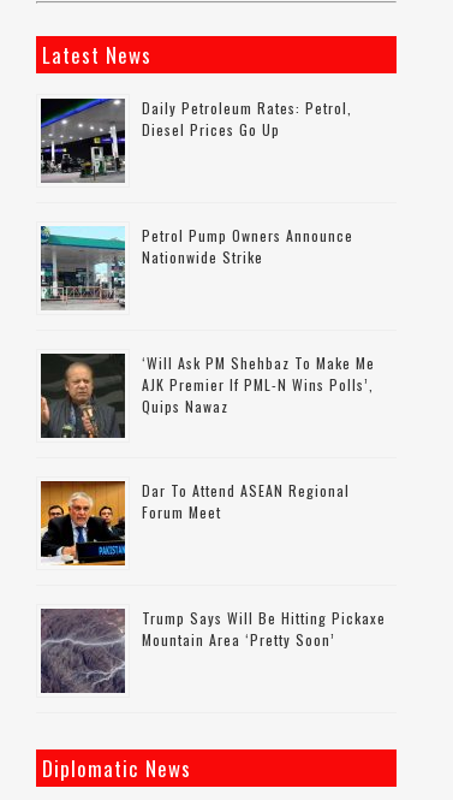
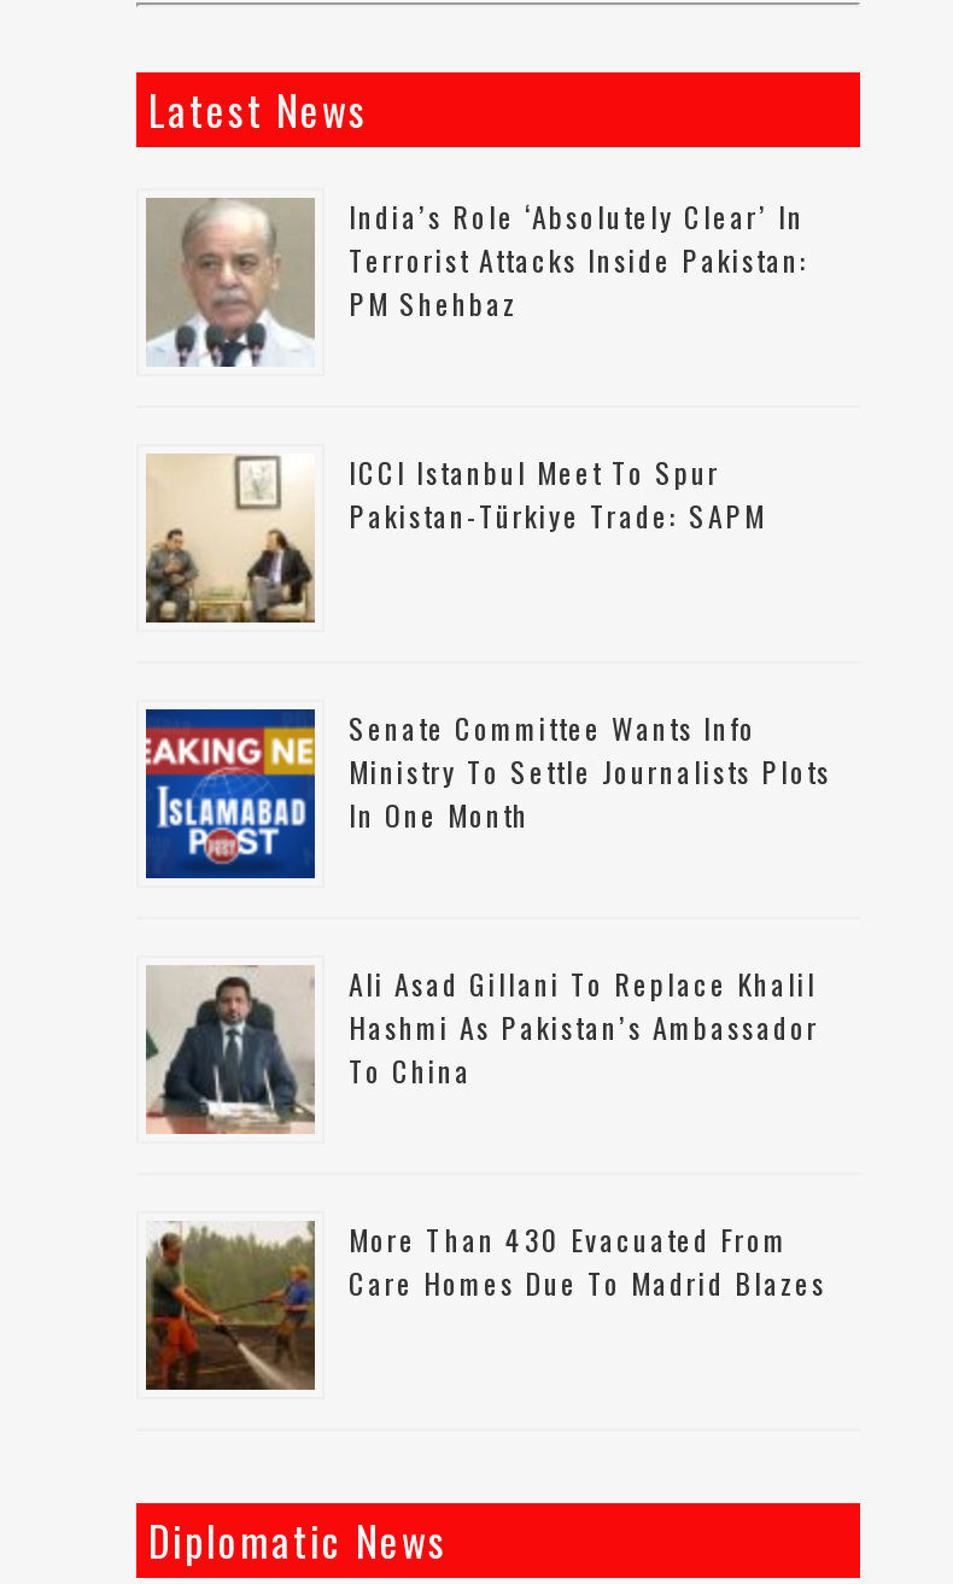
- [image]
- Daily Petroleum Rates: Petrol,
- Diesel Prices Go Up
+ [image]
+ India’s Role ‘absolutely Clear’ In
+ Terrorist Attacks Inside Pakistan:
+ PM Shehbaz

- [image]
- Petrol Pump Owners Announce
- Nationwide Strike
+ [image]
+ ICCI Istanbul Meet To Spur
+ Pakistan-Türkiye Trade: SAPM

- [image]
- ‘Will Ask PM Shehbaz To Make Me
- AJK Premier If PML-N Wins Polls’,
- Quips Nawaz
+ [image]
+ Senate Committee Wants Info
+ Ministry To Settle Journalists Plots
+ In One Month

- [image]
- Dar To Attend ASEAN Regional
- Forum Meet
+ [image]
+ Ali Asad Gillani To Replace Khalil
+ Hashmi As Pakistan’s Ambassador
+ To China

- [image]
- Trump Says Will Be Hitting Pickaxe
- Mountain Area ‘pretty Soon’
+ [image]
+ More Than 430 Evacuated From
+ Care Homes Due To Madrid Blazes
